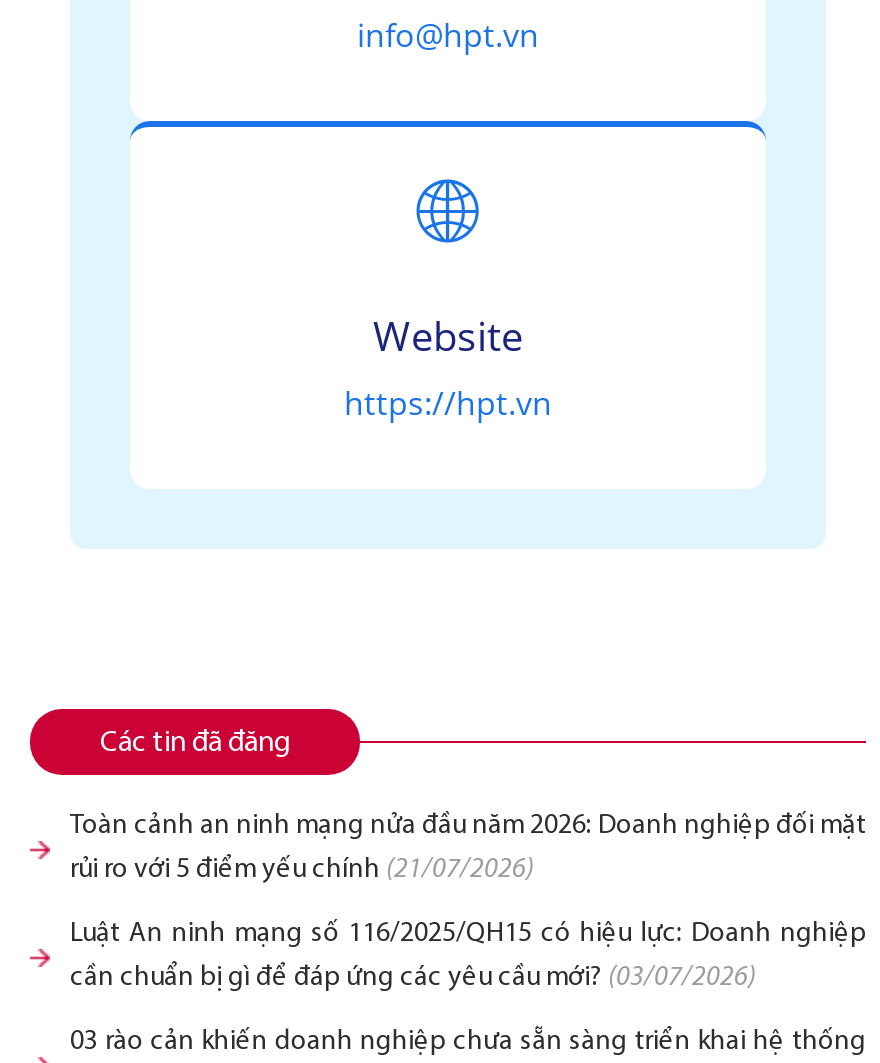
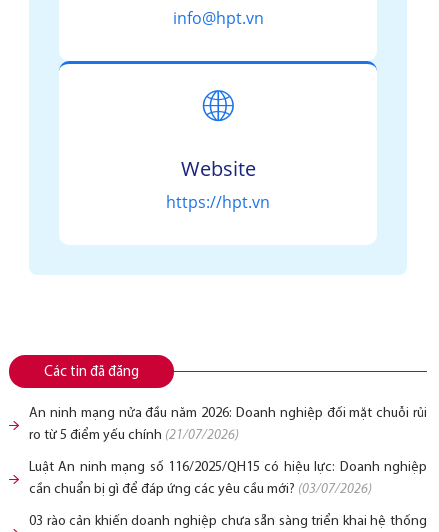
- Toàn cảnh an ninh mạng nửa đầu năm 2026: Doanh nghiệp đối mặt
+ An ninh mạng nửa đầu năm 2026: Doanh nghiệp đối mặt chuỗi rủi

- rủi ro với 5 điểm yếu chính (21/07/2026)
+ ro từ 5 điểm yếu chính (21/07/2026)
